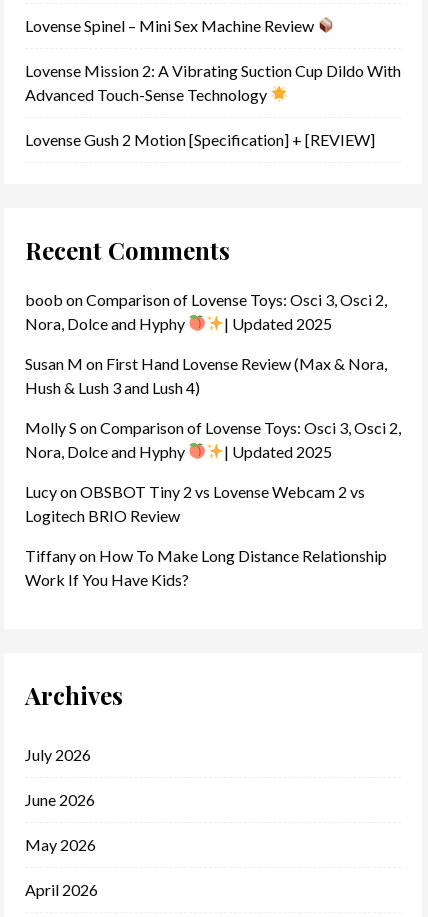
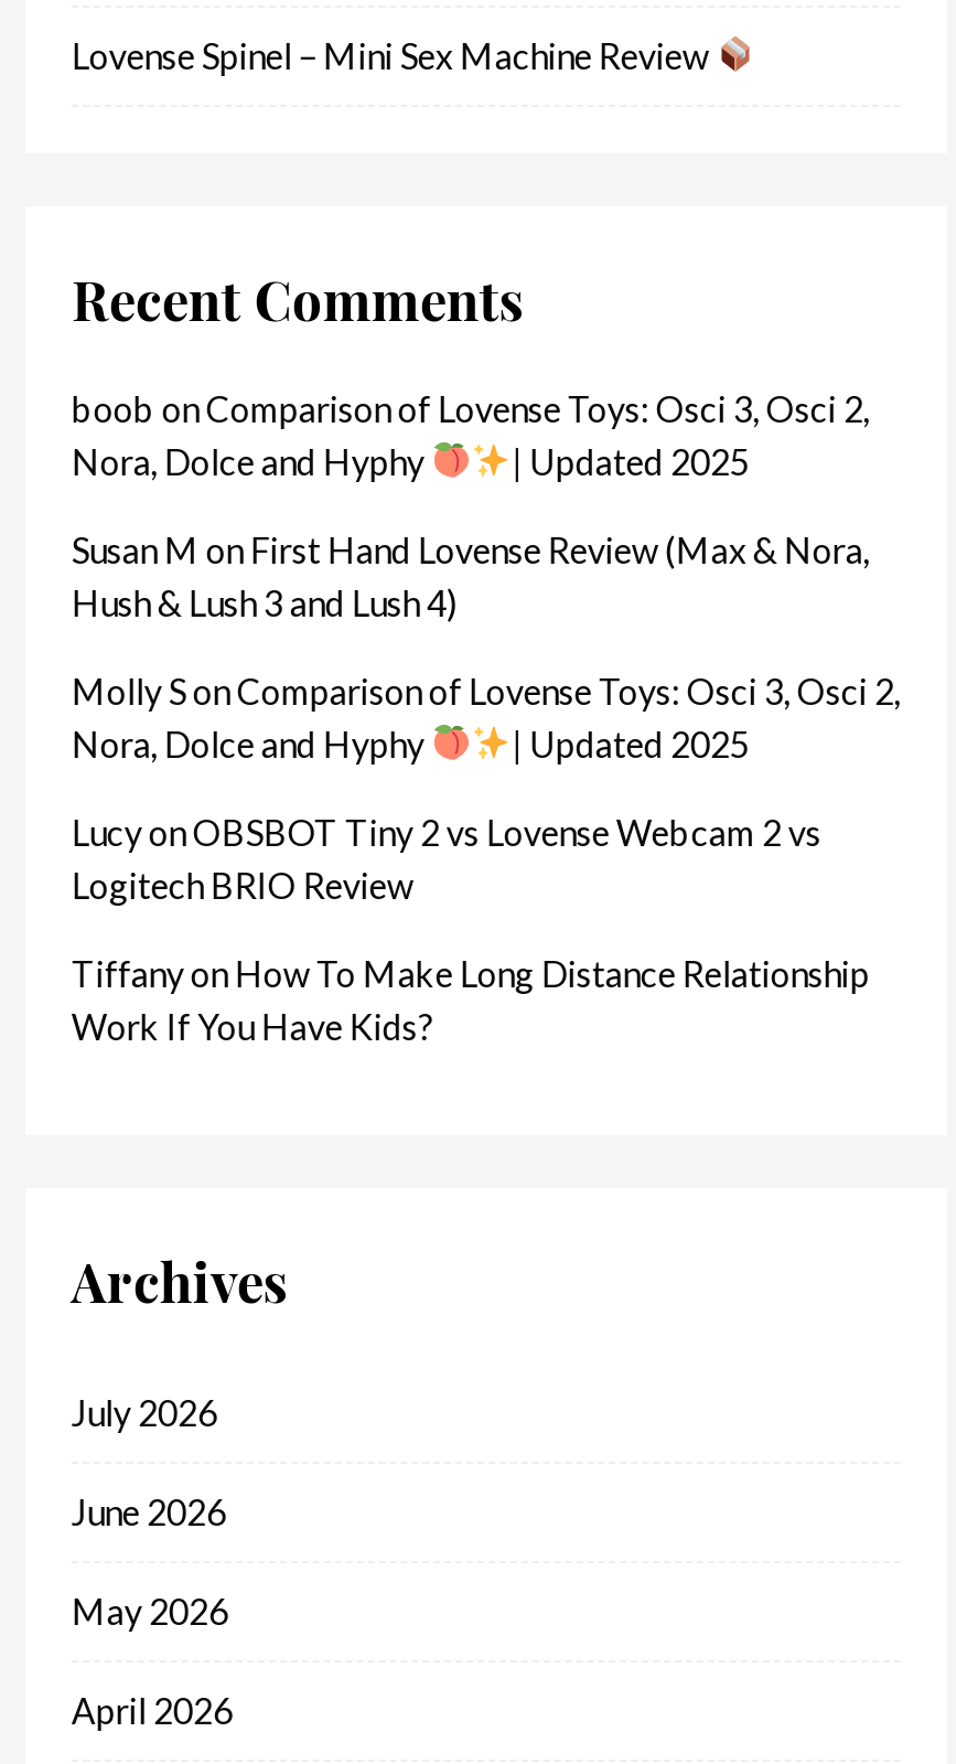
- Lovense Mission 2: A Vibrating Suction Cup Dildo With
- Advanced Touch-Sense Technology
- Lovense Gush 2 Motion [Specification] + [REVIEW]
